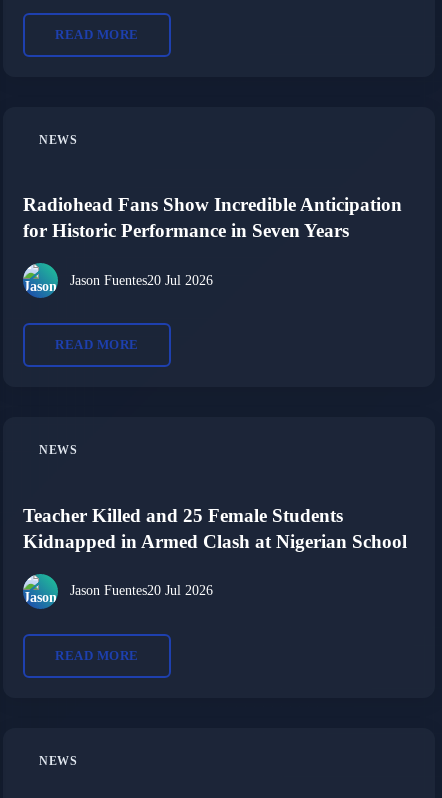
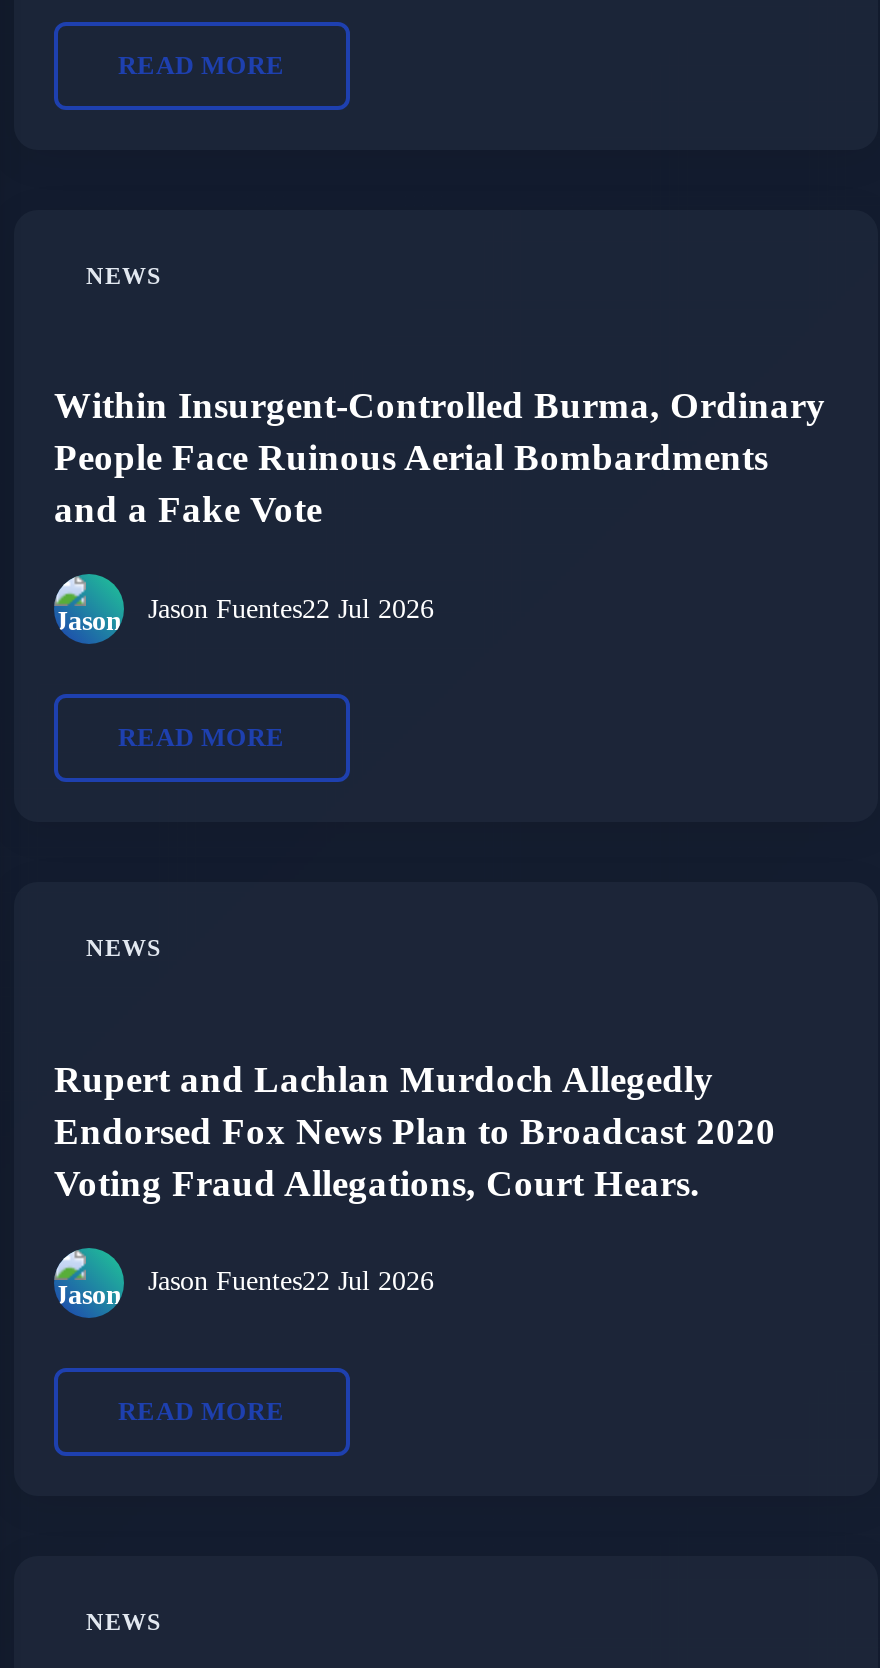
- Radiohead Fans Show Incredible Anticipation
- for Historic Performance in Seven Years
+ Within Insurgent-Controlled Burma, Ordinary
+ People Face Ruinous Aerial Bombardments
+ and a Fake Vote

- Jason Fuentes20 Jul 2026
+ Jason Fuentes22 Jul 2026

- Teacher Killed and 25 Female Students
- Kidnapped in Armed Clash at Nigerian School
+ Rupert and Lachlan Murdoch Allegedly
+ Endorsed Fox News Plan to Broadcast 2020
+ Voting Fraud Allegations, Court Hears.

- Jason Fuentes20 Jul 2026
+ Jason Fuentes22 Jul 2026
